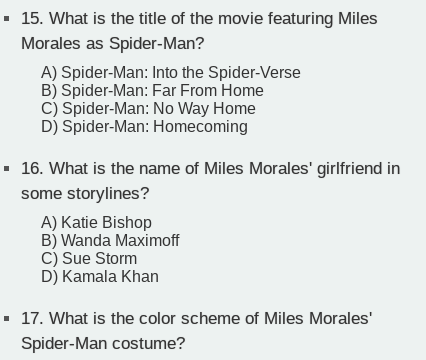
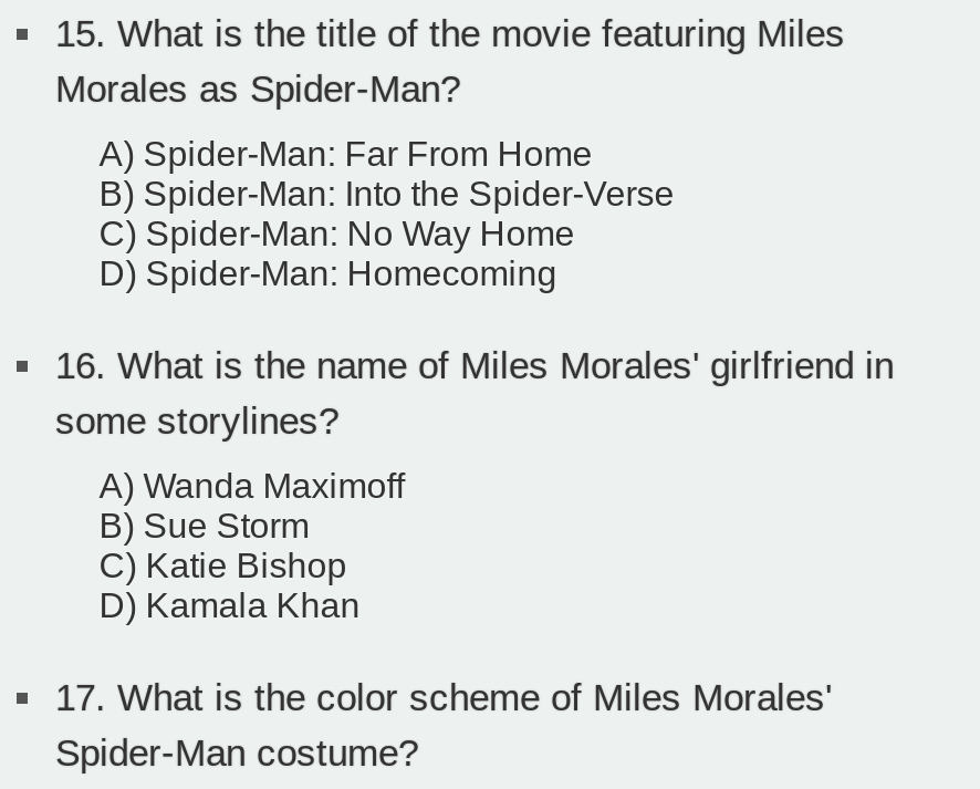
- A) Spider-Man: Into the Spider-Verse
+ A) Spider-Man: Far From Home

- B) Spider-Man: Far From Home
+ B) Spider-Man: Into the Spider-Verse

- A) Katie Bishop
+ A) Wanda Maximoff

- B) Wanda Maximoff
+ B) Sue Storm

- C) Sue Storm
+ C) Katie Bishop
